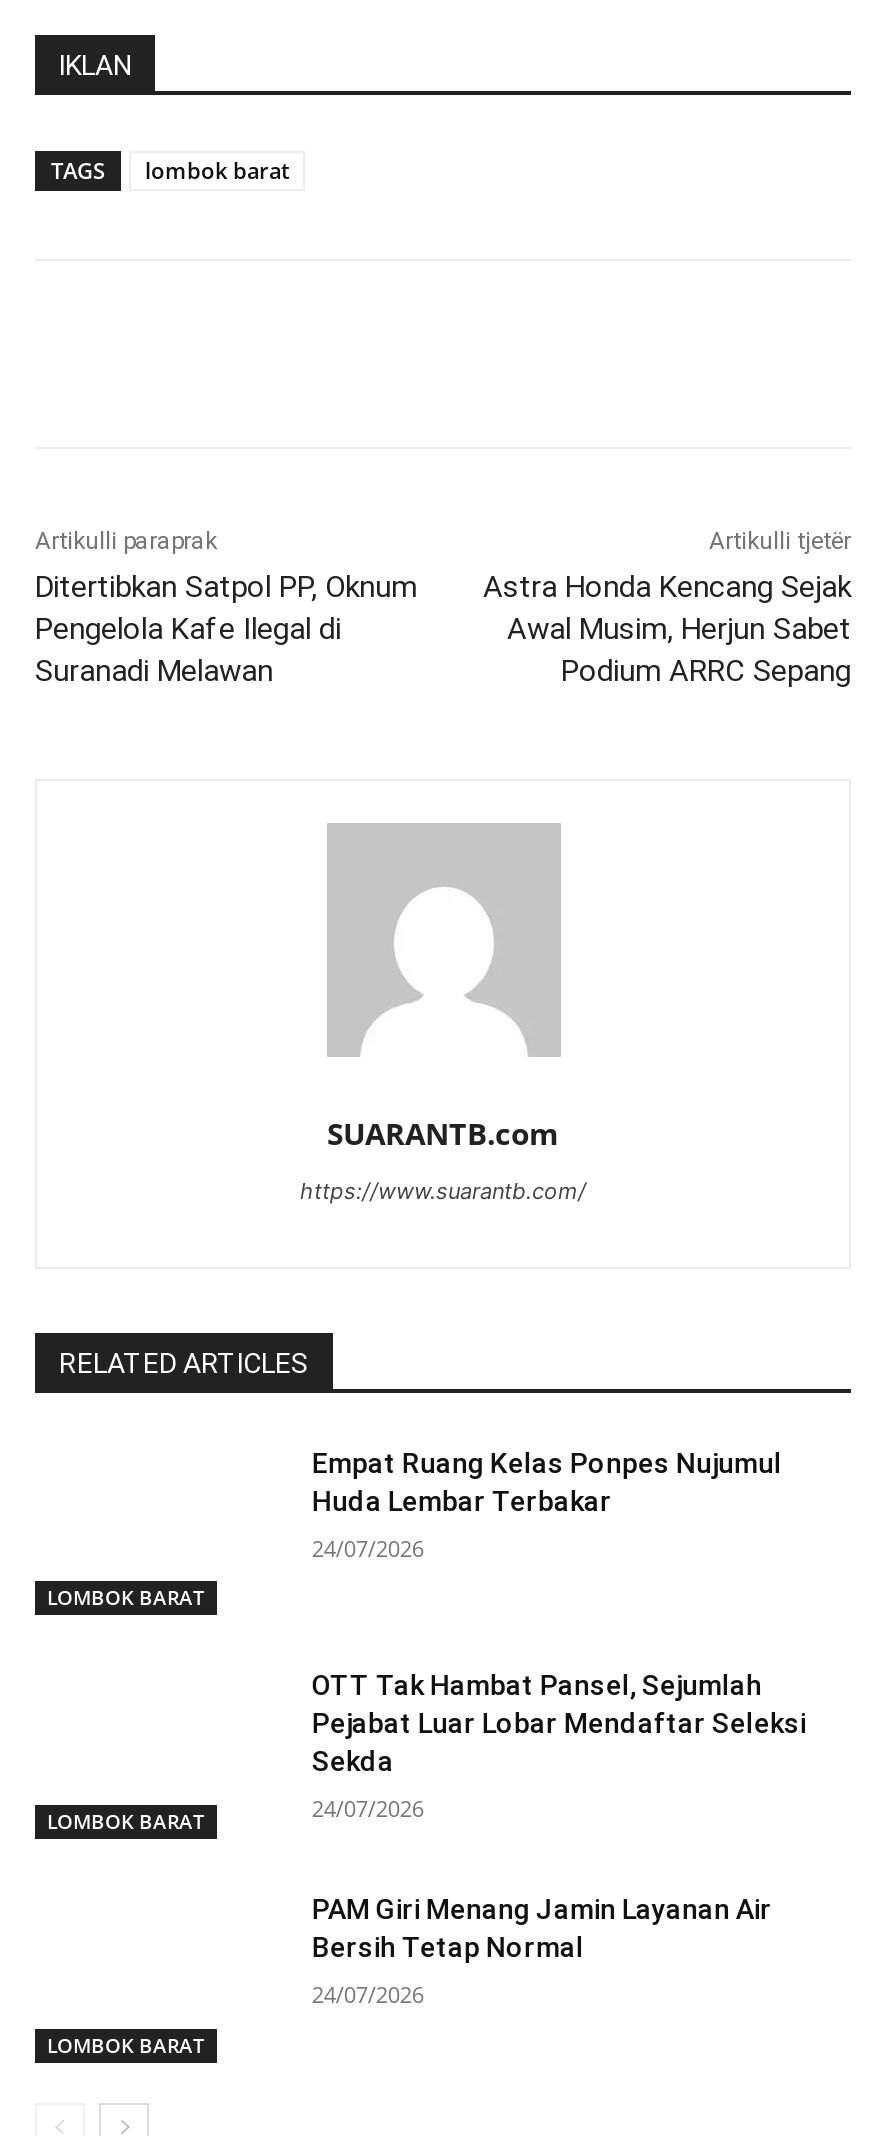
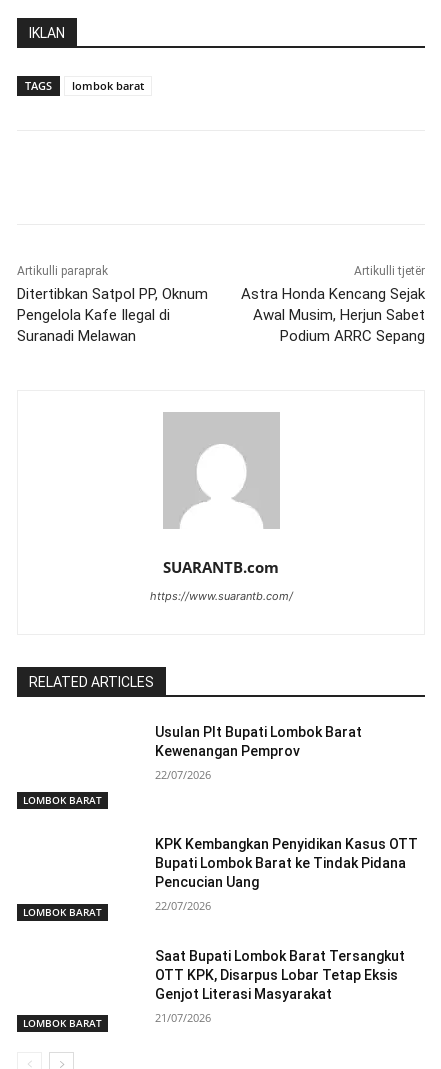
- Empat Ruang Kelas Ponpes Nujumul
- Huda Lembar Terbakar
+ Usulan Plt Bupati Lombok Barat
+ Kewenangan Pemprov

- 24/07/2026
+ 22/07/2026

- OTT Tak Hambat Pansel, Sejumlah
- Pejabat Luar Lobar Mendaftar Seleksi
- Sekda
+ KPK Kembangkan Penyidikan Kasus OTT
+ Bupati Lombok Barat ke Tindak Pidana
+ Pencucian Uang

- 24/07/2026
+ 22/07/2026

- PAM Giri Menang Jamin Layanan Air
- Bersih Tetap Normal
+ Saat Bupati Lombok Barat Tersangkut
+ OTT KPK, Disarpus Lobar Tetap Eksis
+ Genjot Literasi Masyarakat

- 24/07/2026
+ 21/07/2026
